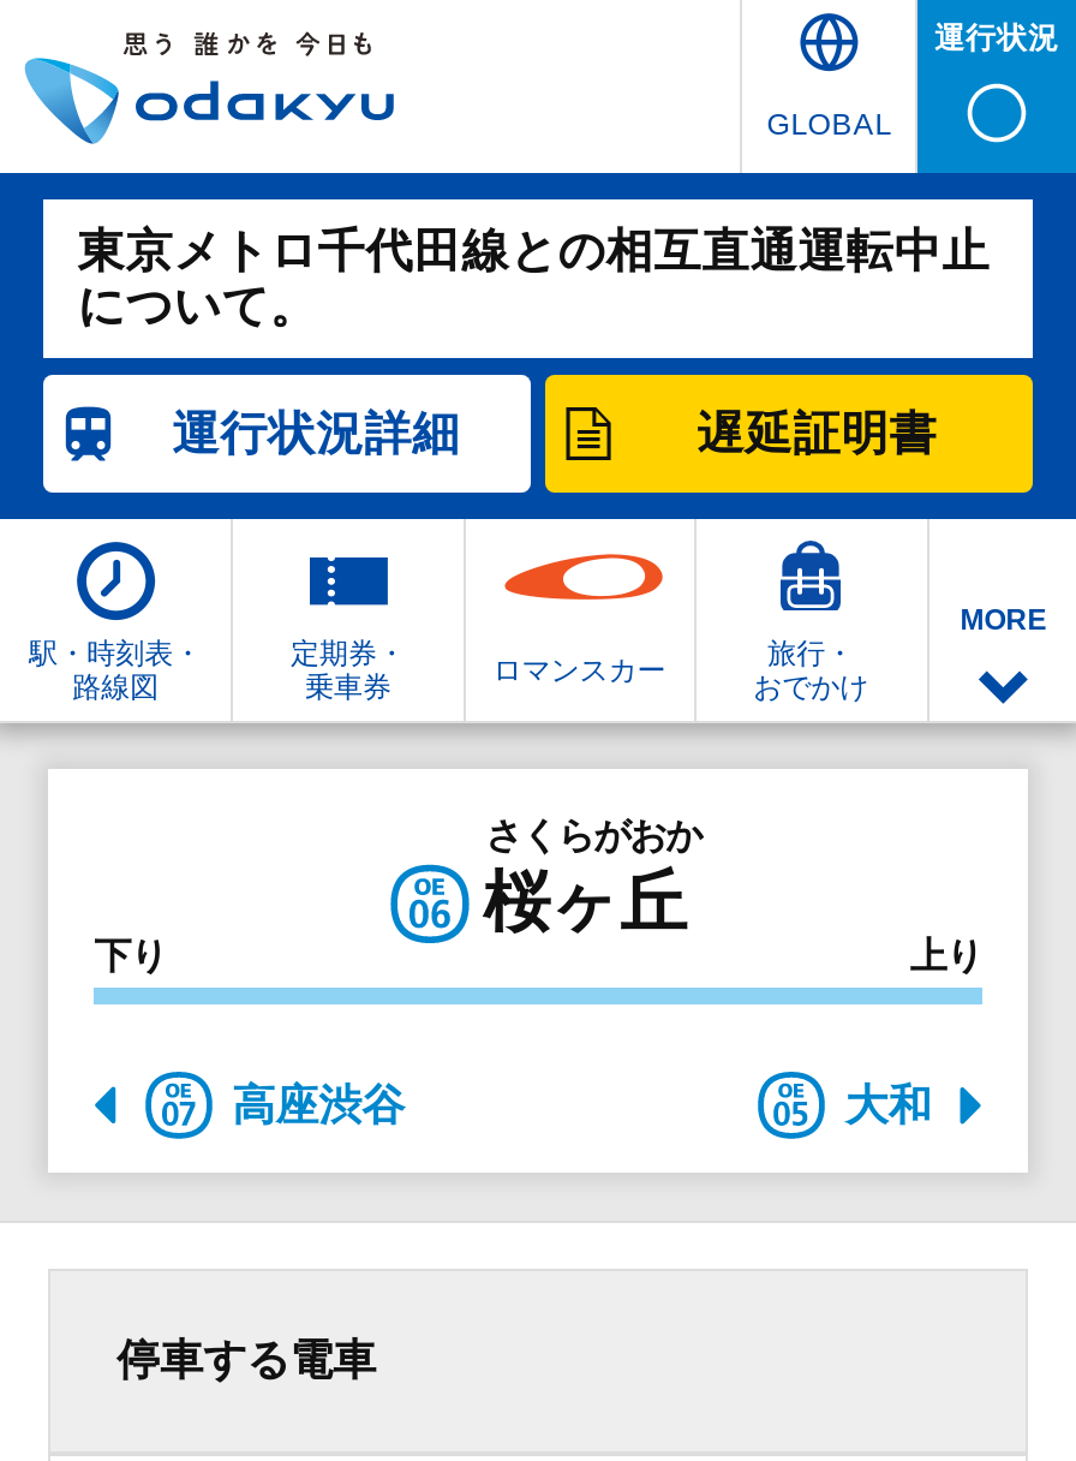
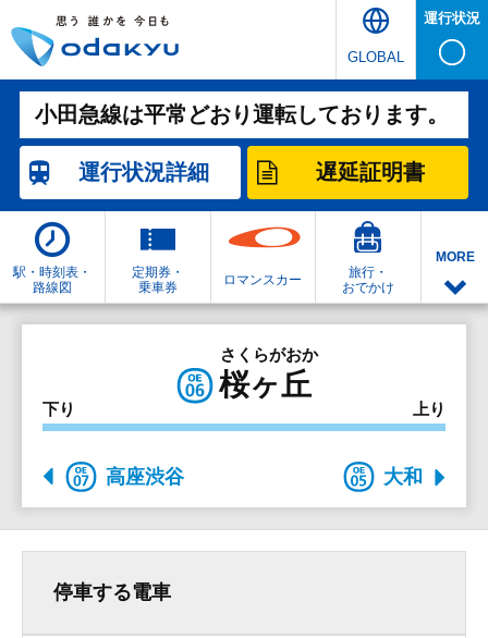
- 東京メトロ千代田線との相互直通運転中止
- について。
+ 小田急線は平常どおり運転しております。
